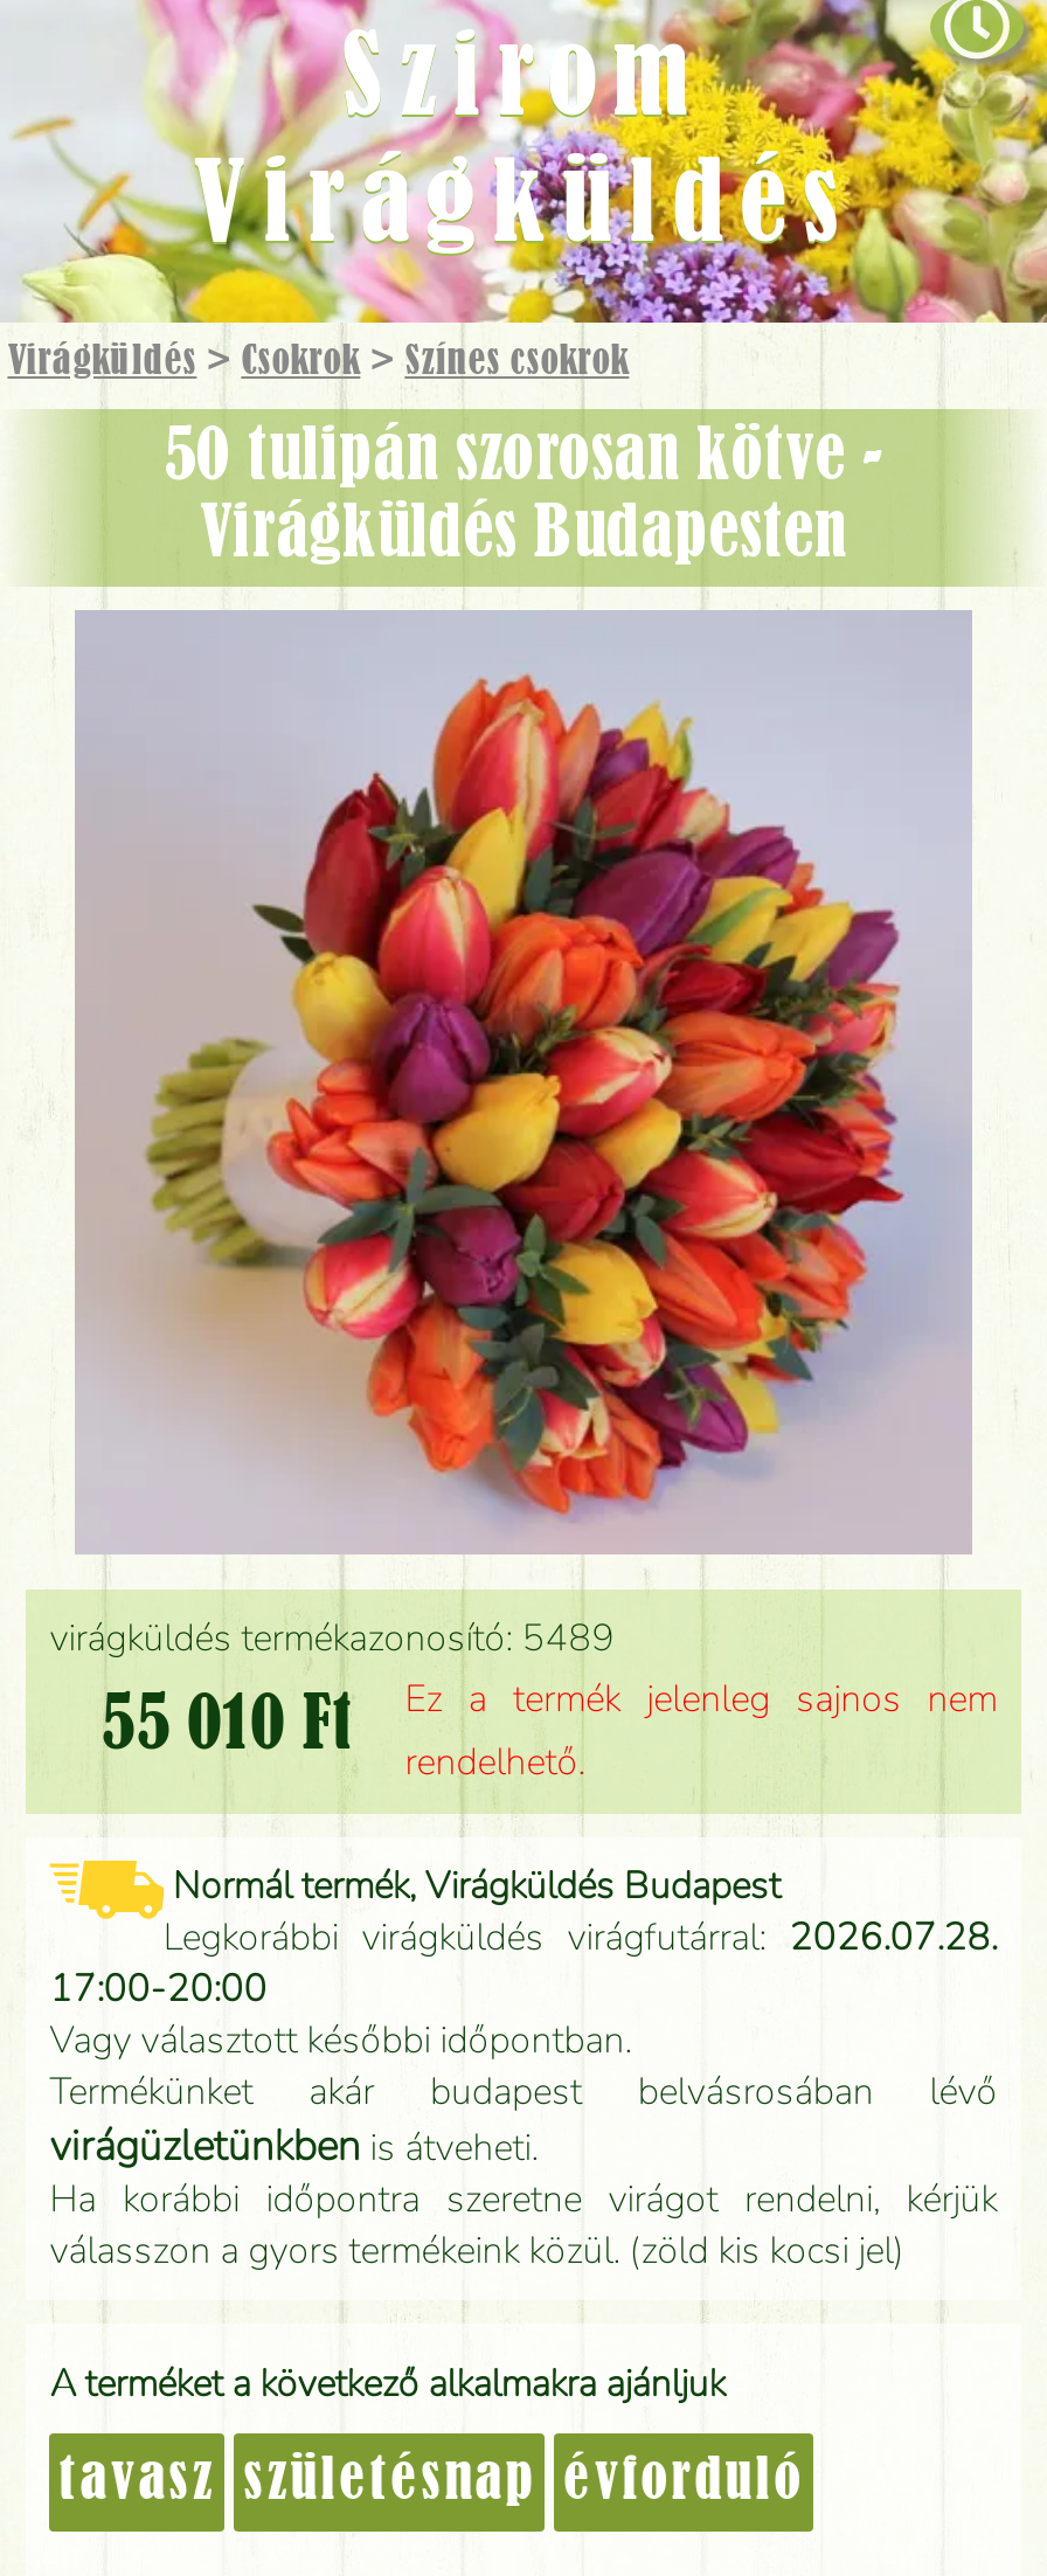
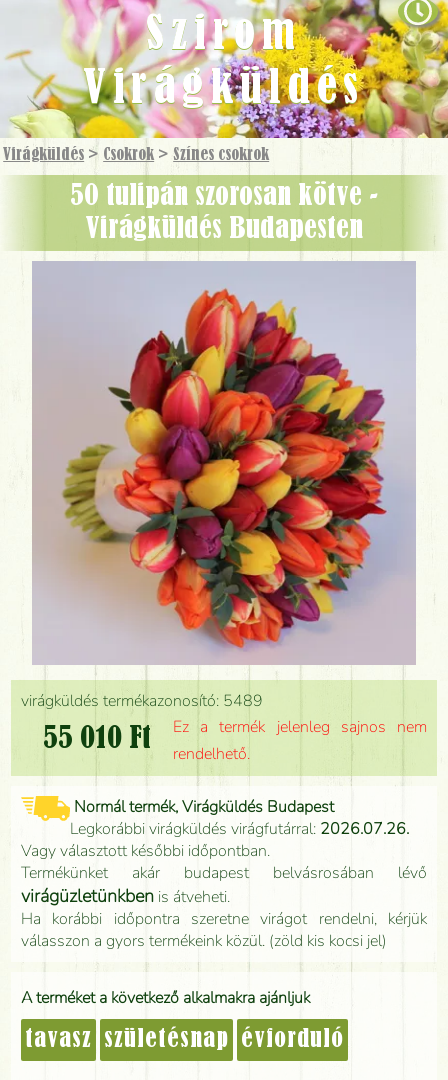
- Legkorábbi virágküldés virágfutárral: 2026.07.28.
- 17:00-20:00
+ Legkorábbi virágküldés virágfutárral: 2026.07.26.
